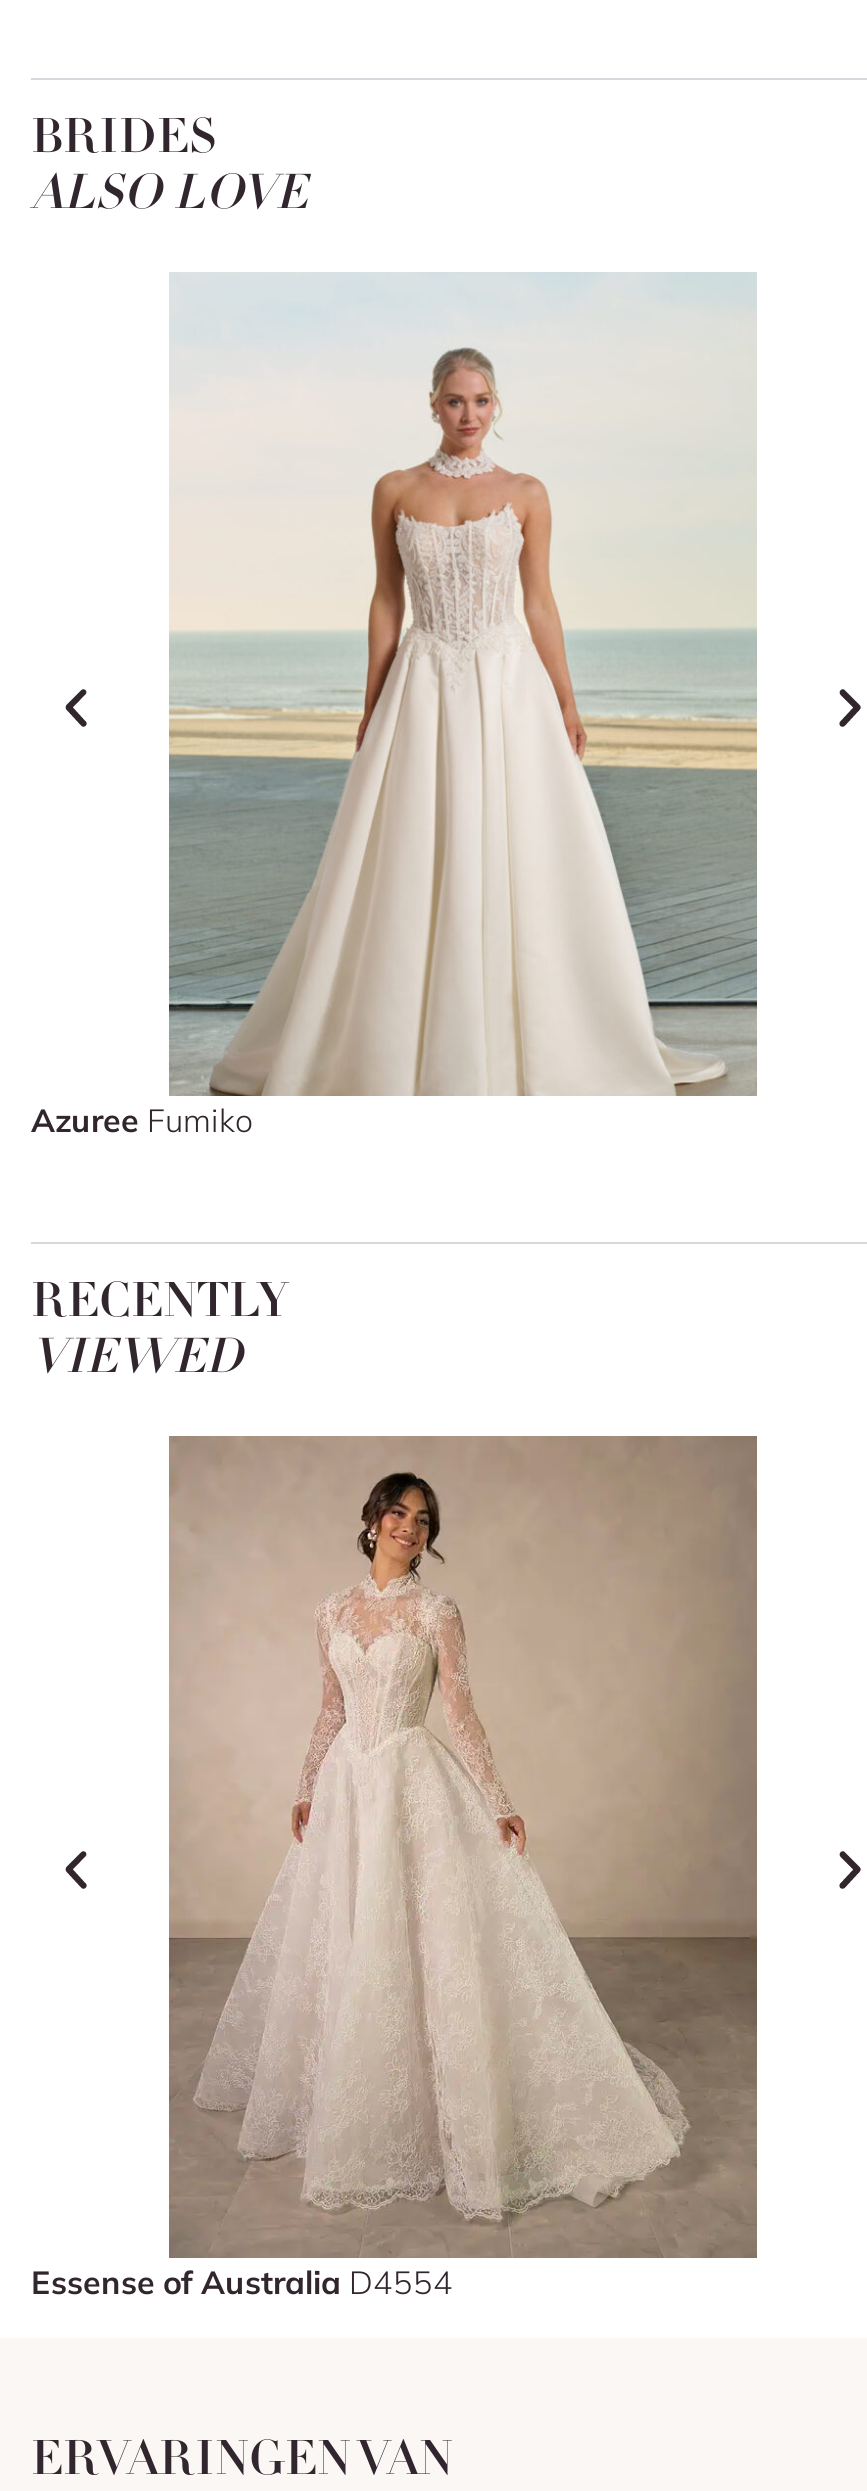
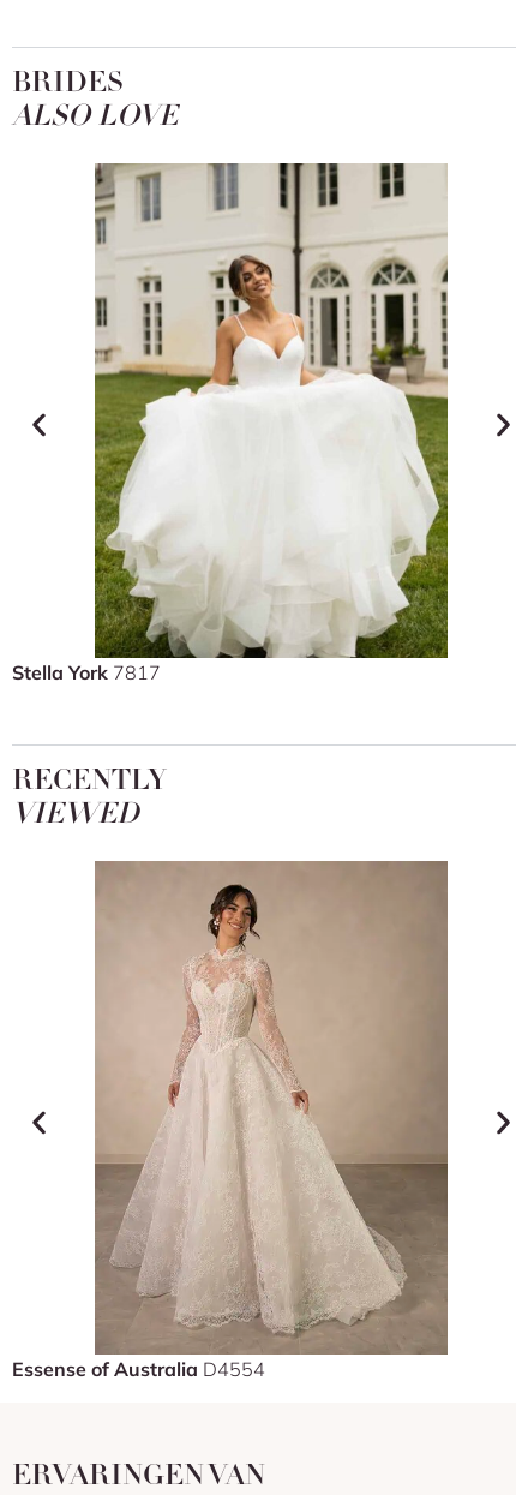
- [image]
- Azuree Fumiko
+ [image]
+ Stella York 7817
